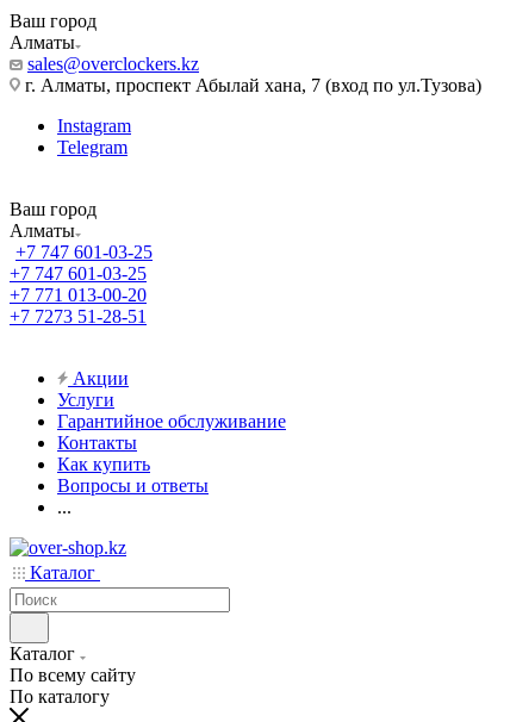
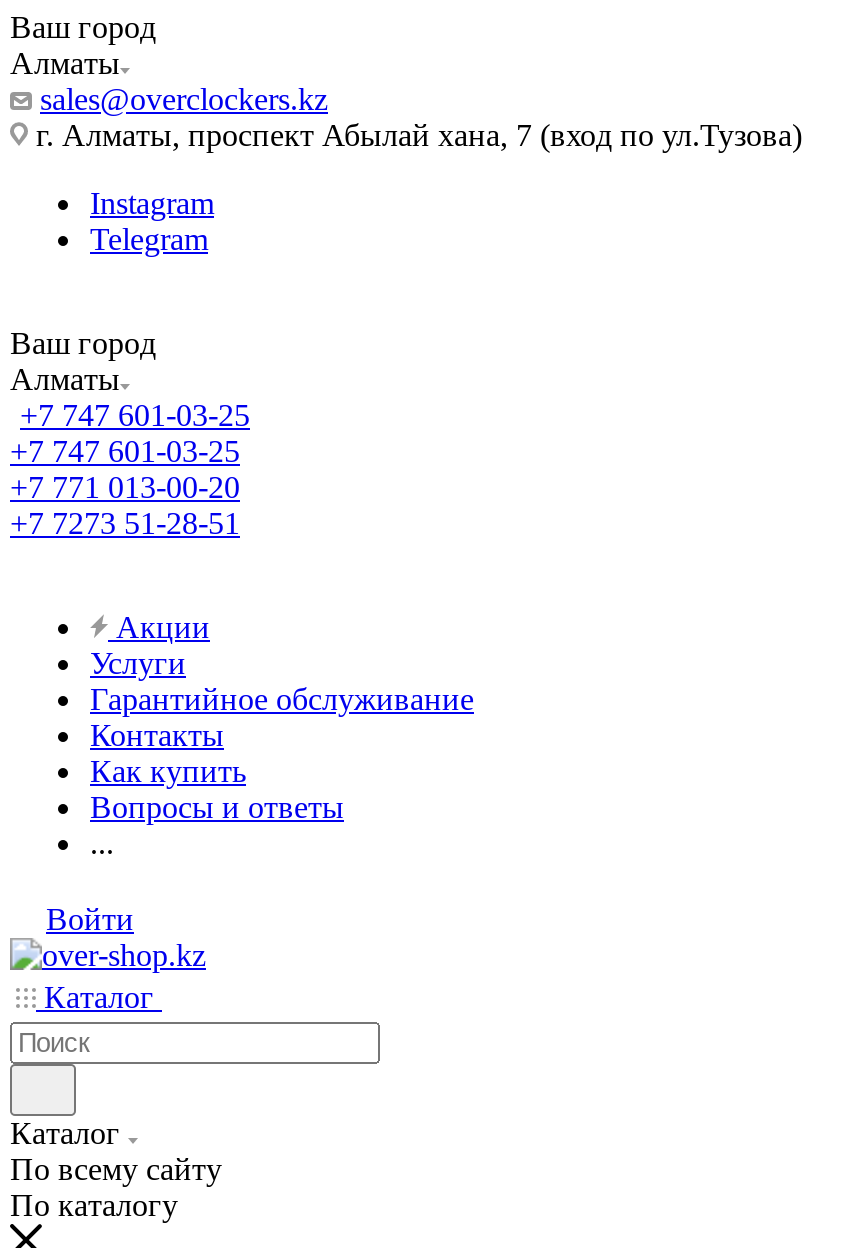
+ Войти
